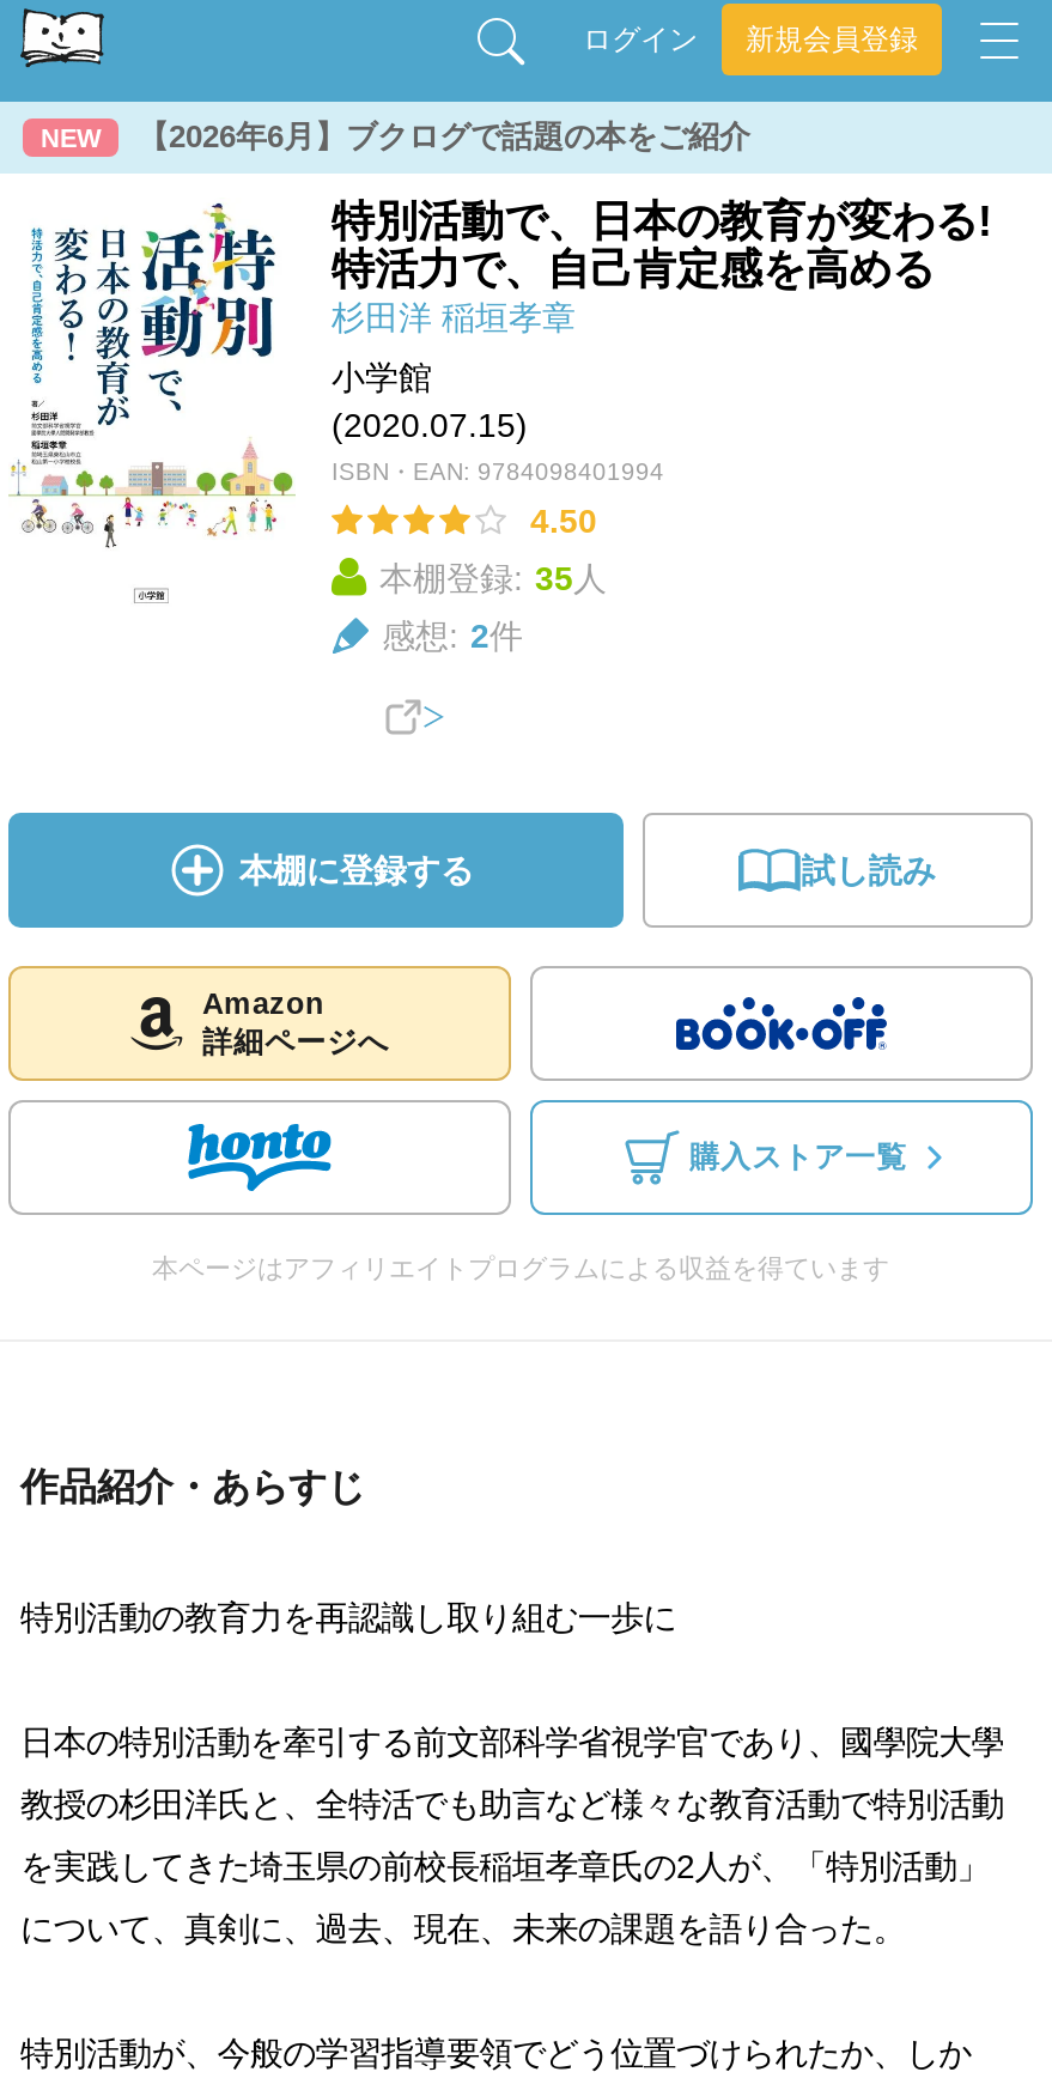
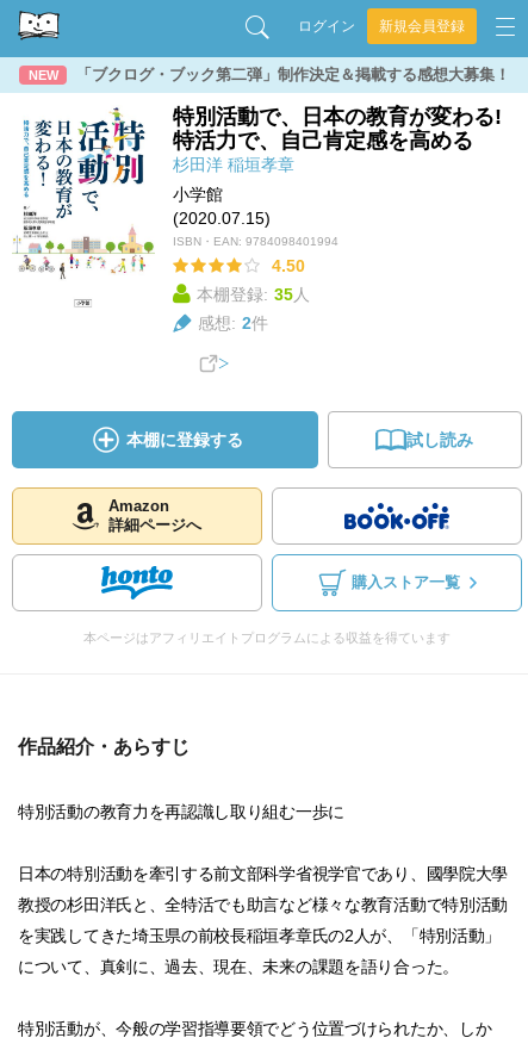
- 【2026年6月】ブクログで話題の本をご紹介
+ 「ブクログ・ブック第二弾」制作決定＆掲載する感想大募集！
